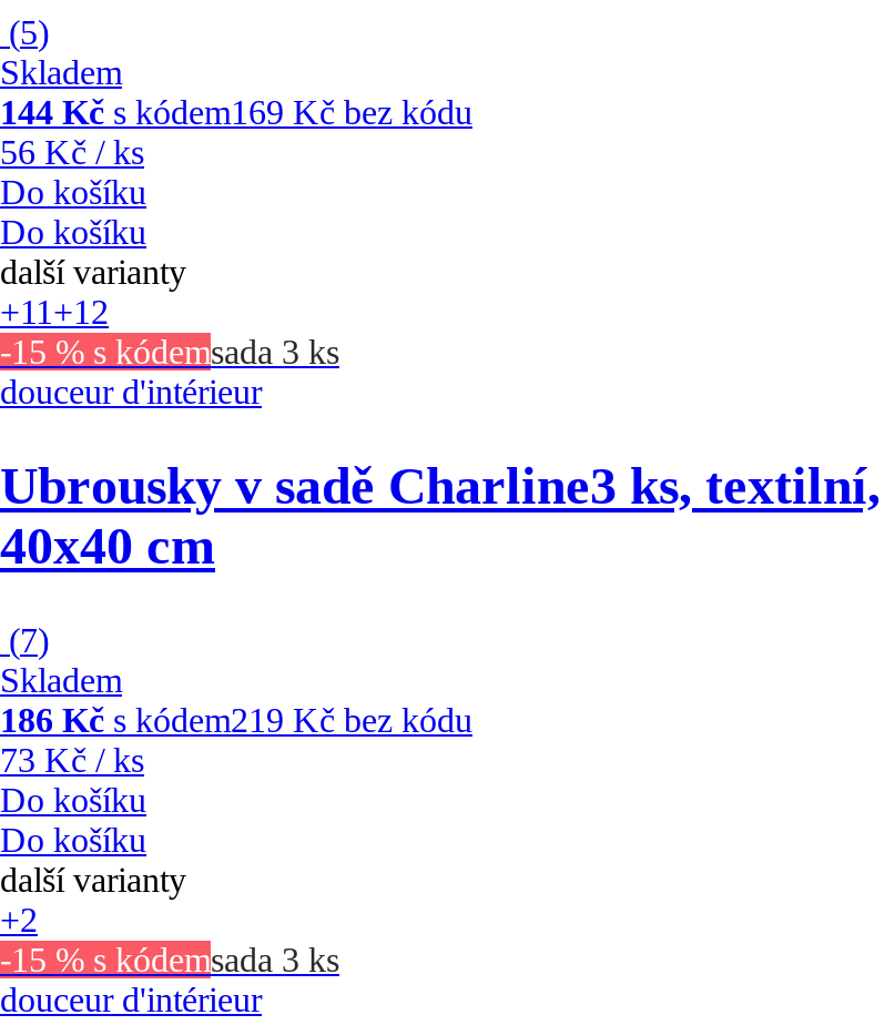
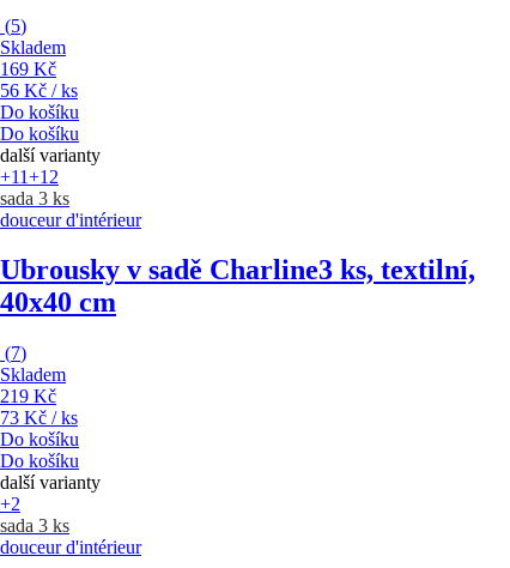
- 144 Kč s kódem169 Kč bez kódu
+ 169 Kč

- -15 % s kódemsada 3 ks
+ sada 3 ks

- 186 Kč s kódem219 Kč bez kódu
+ 219 Kč

- -15 % s kódemsada 3 ks
+ sada 3 ks
